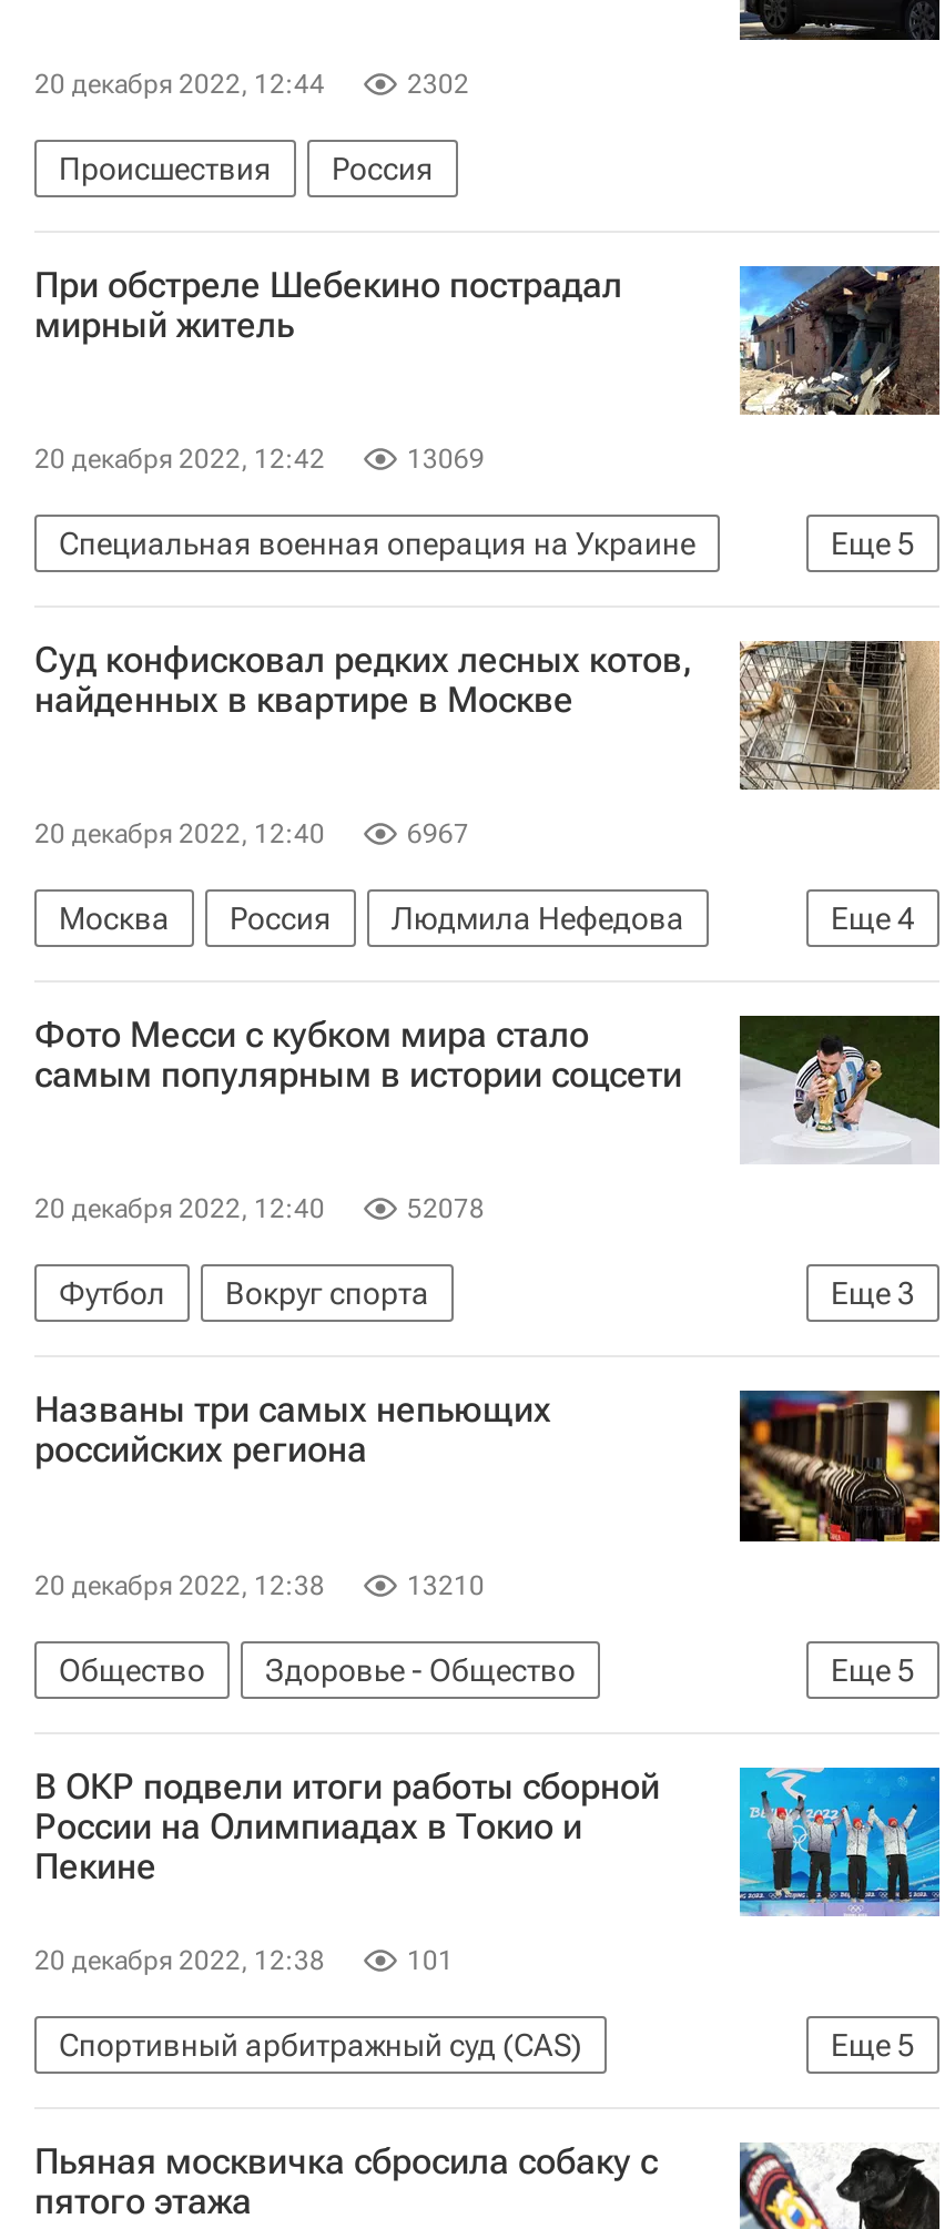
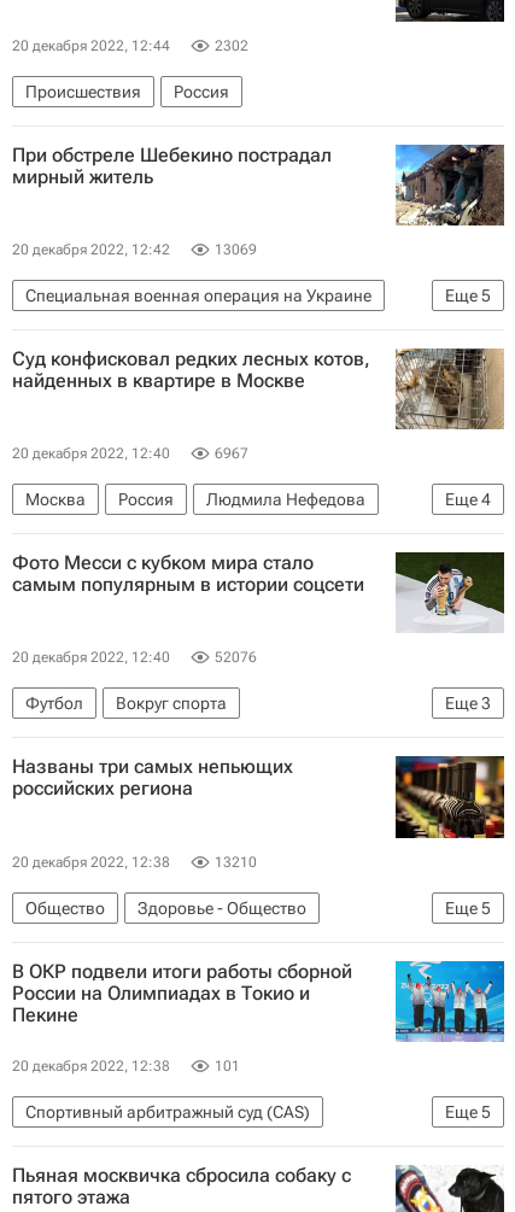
- 52078
+ 52076
